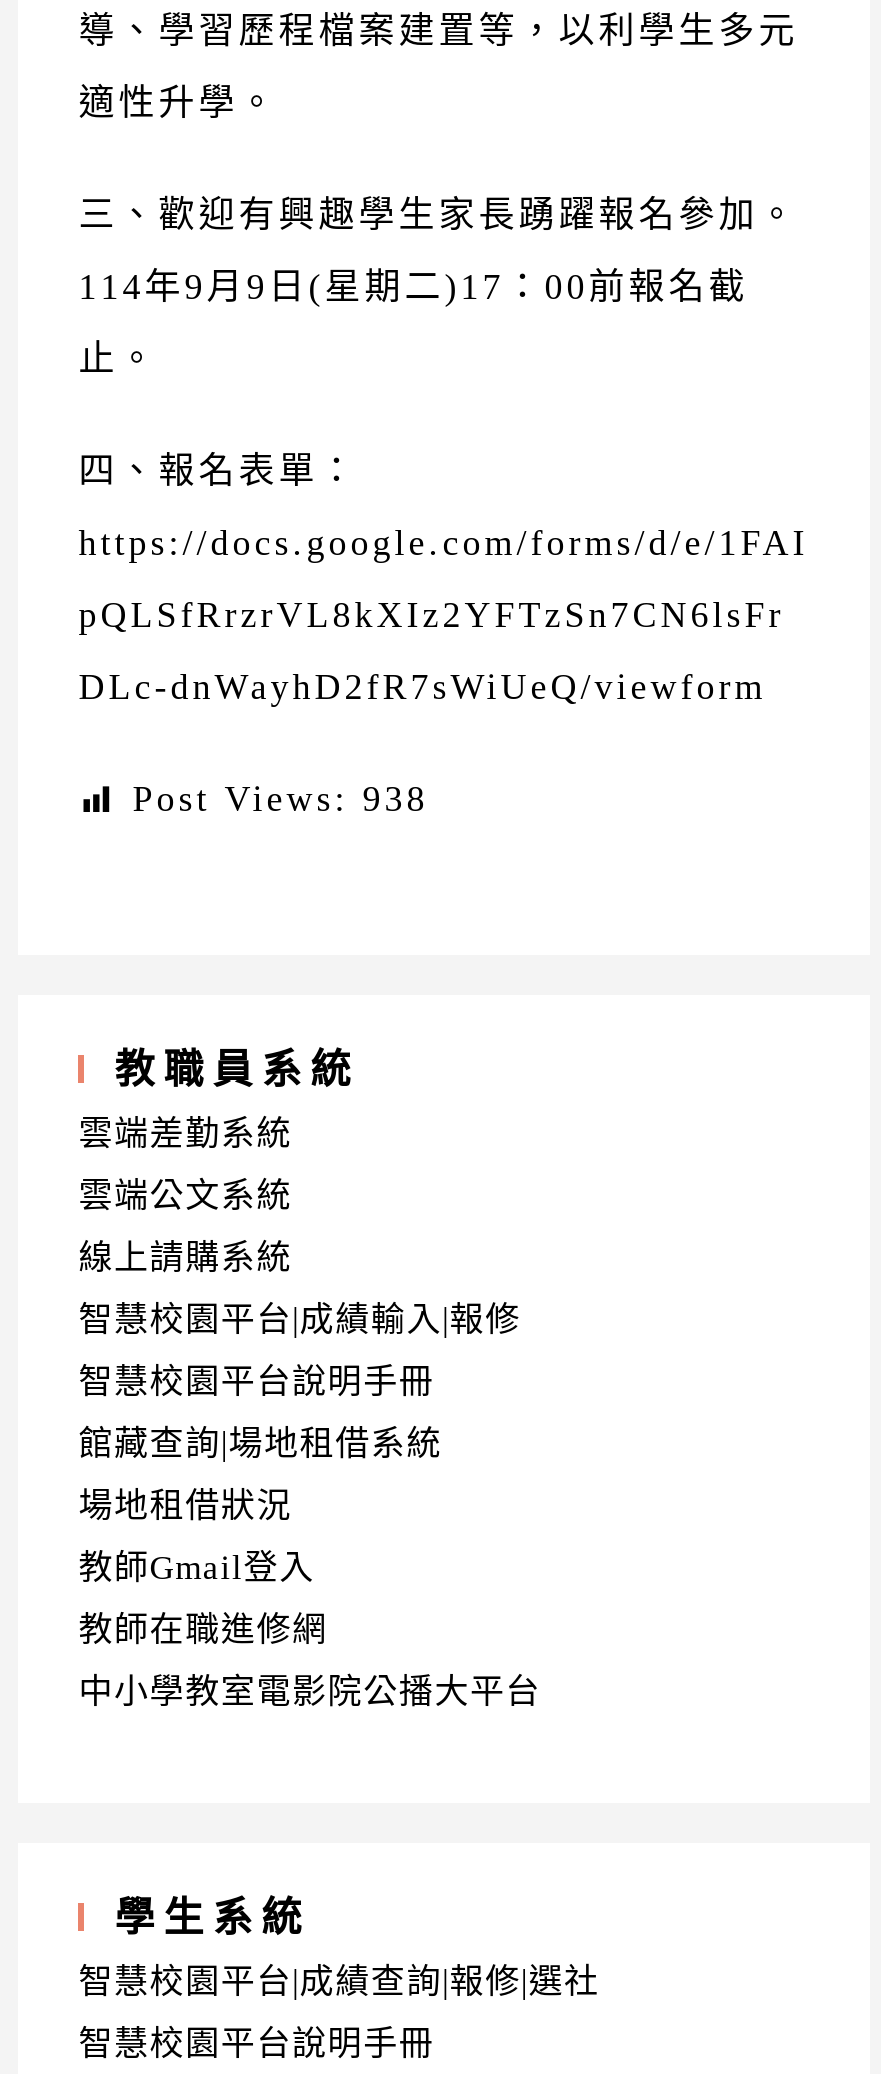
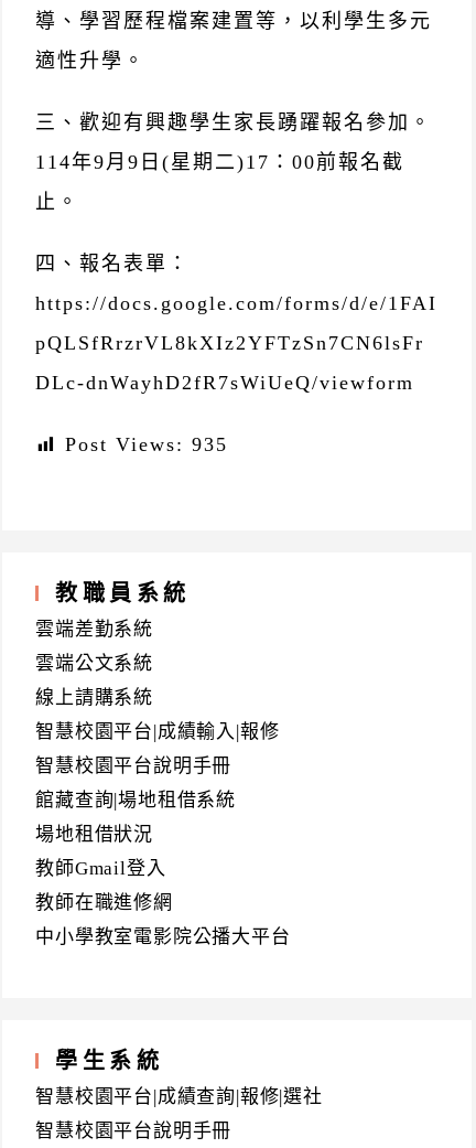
- Post Views: 938
+ Post Views: 935
